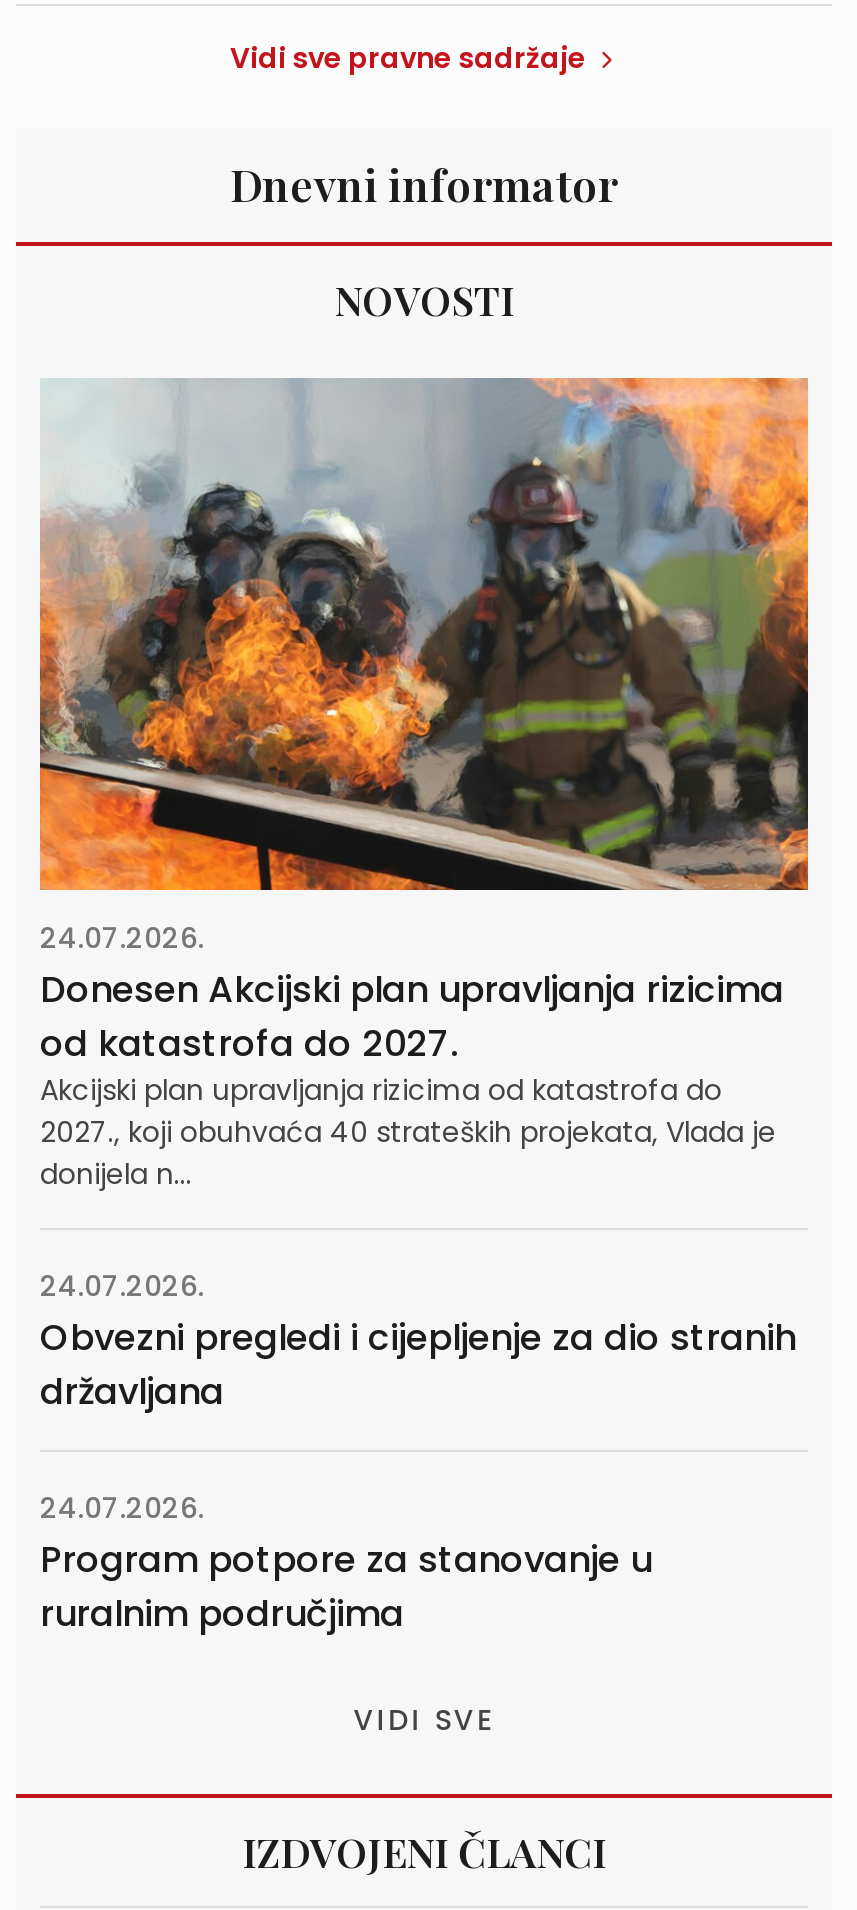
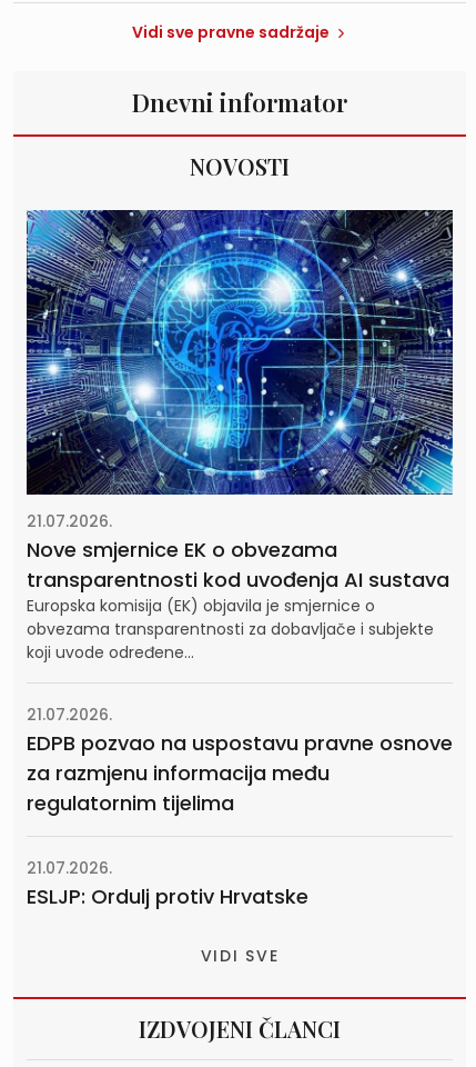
- [image]
- 24.07.2026.
- Donesen Akcijski plan upravljanja rizicima
- od katastrofa do 2027.
- Akcijski plan upravljanja rizicima od katastrofa do
- 2027., koji obuhvaća 40 strateških projekata, Vlada je
- donijela n...
+ [image]
+ 21.07.2026.
+ Nove smjernice EK o obvezama
+ transparentnosti kod uvođenja AI sustava
+ Europska komisija (EK) objavila je smjernice o
+ obvezama transparentnosti za dobavljače i subjekte
+ koji uvode određene...

- 24.07.2026.
- Obvezni pregledi i cijepljenje za dio stranih
- državljana
+ 21.07.2026.
+ EDPB pozvao na uspostavu pravne osnove
+ za razmjenu informacija među
+ regulatornim tijelima

- 24.07.2026.
- Program potpore za stanovanje u
- ruralnim područjima
+ 21.07.2026.
+ ESLJP: Ordulj protiv Hrvatske
